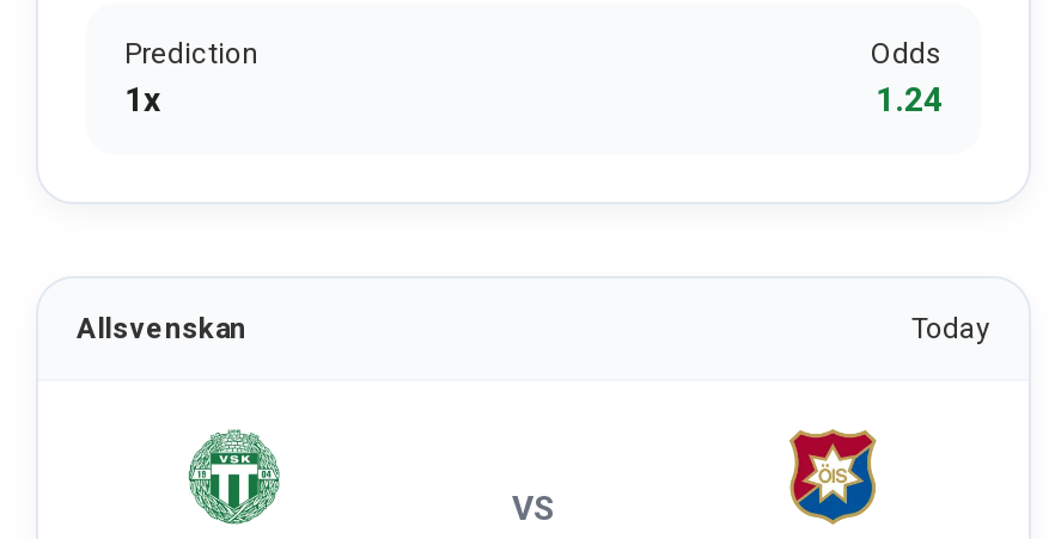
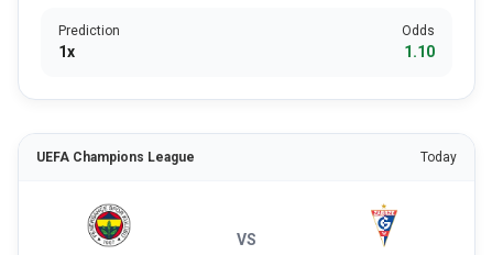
- 1.24
+ 1.10

- Allsvenskan
+ UEFA Champions League

- [image]
+ [image]

- [image]
+ [image]
